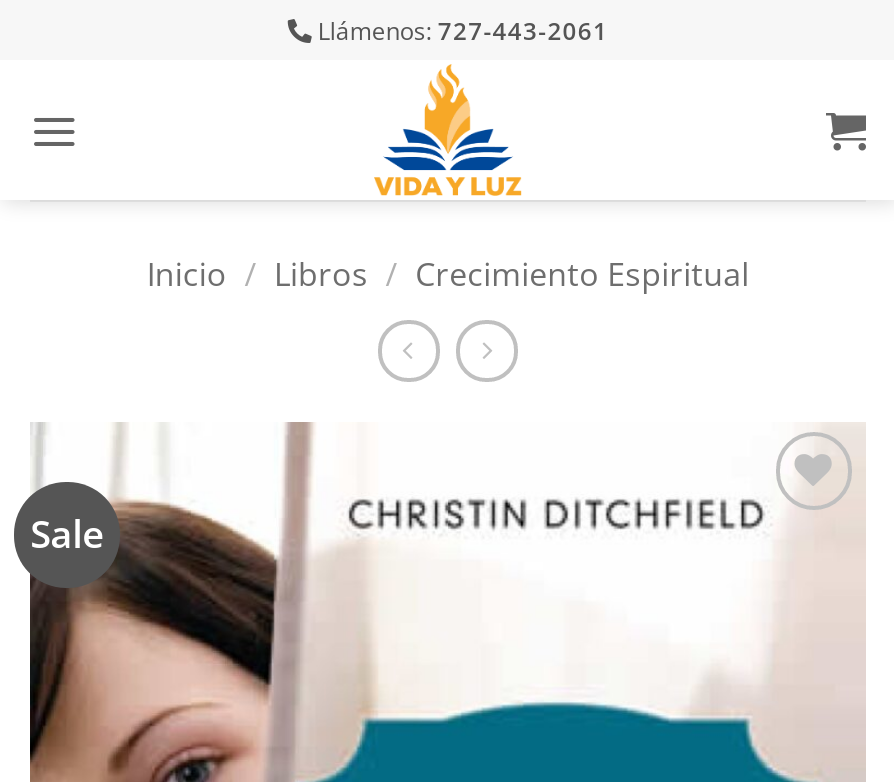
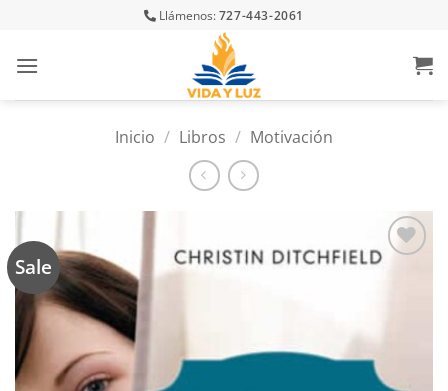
- Inicio / Libros / Crecimiento Espiritual
+ Inicio / Libros / Motivación
